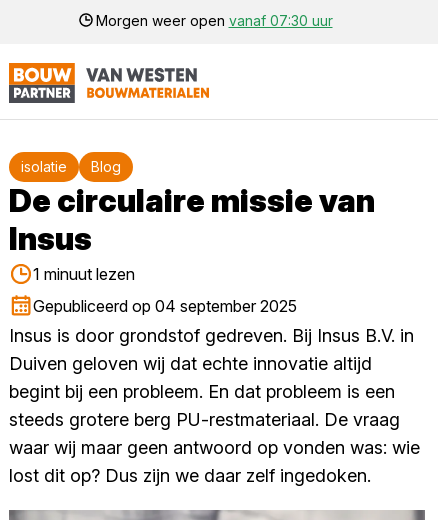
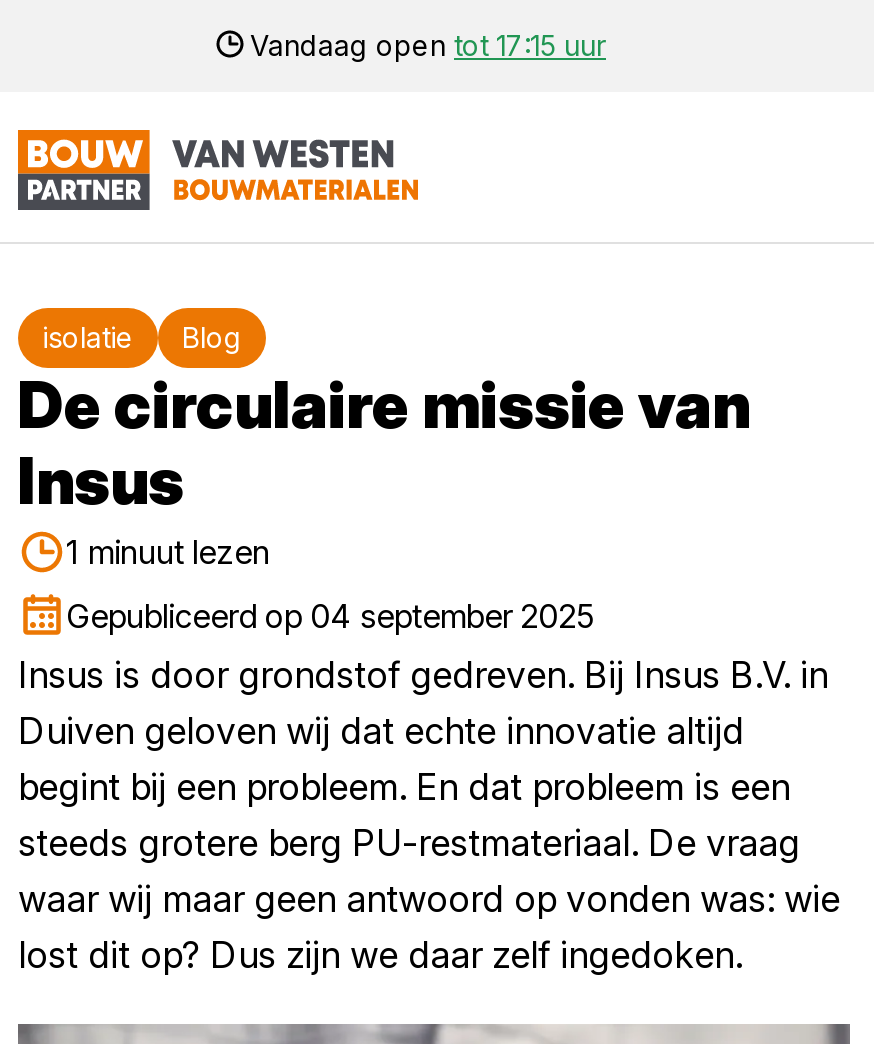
- Morgen weer open vanaf 07:30 uur
+ Vandaag open tot 17:15 uur
